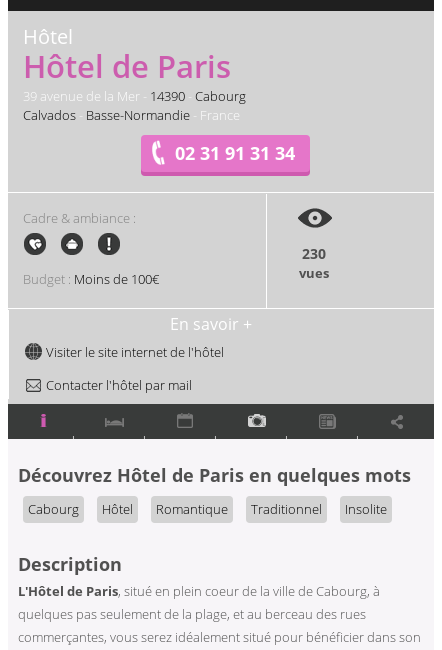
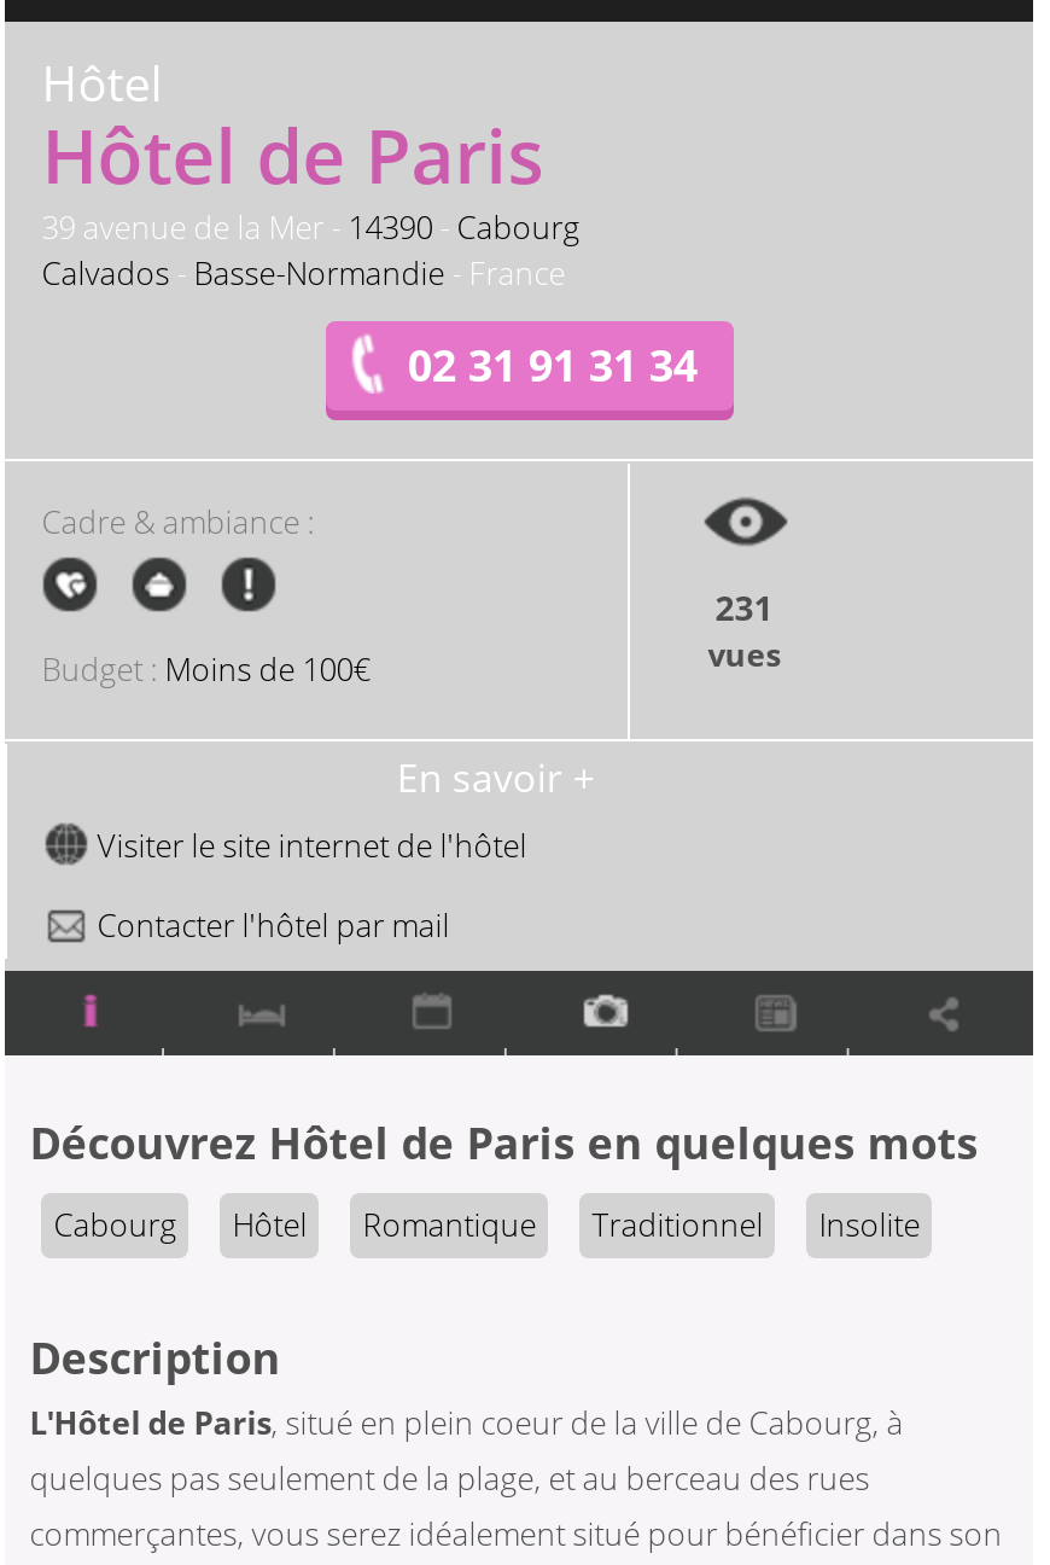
- 230
+ 231
